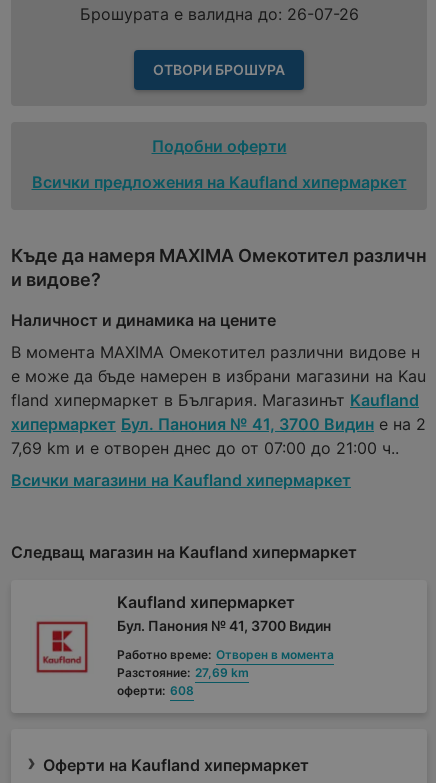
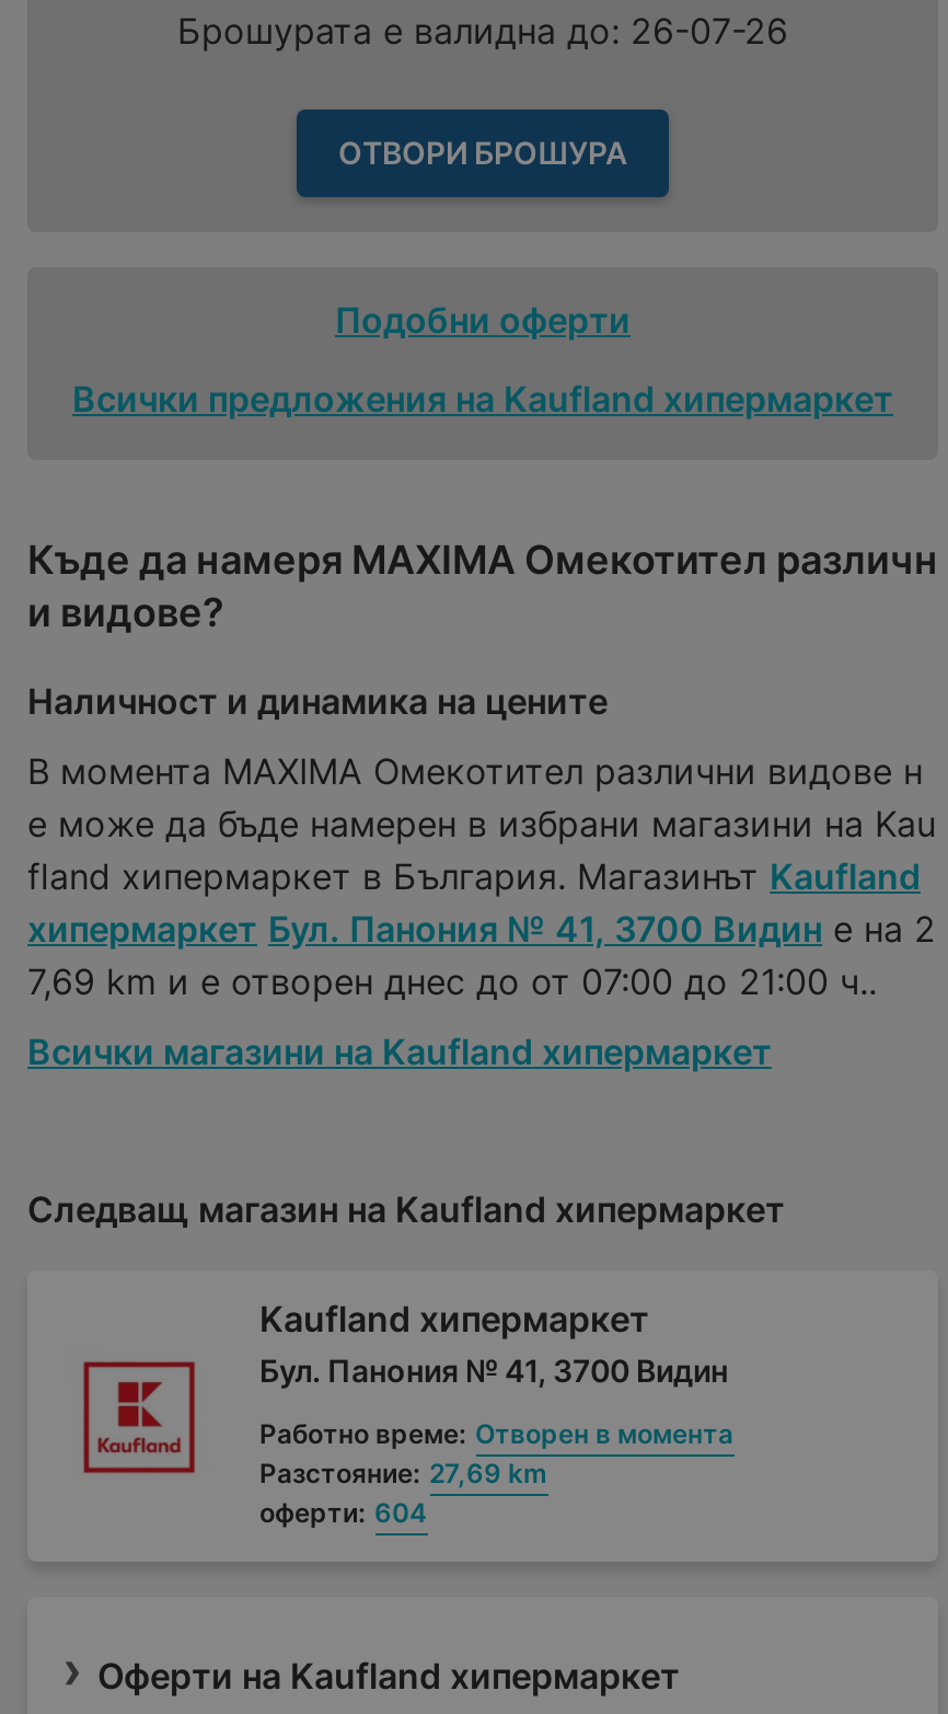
- оферти: 608
+ оферти: 604
